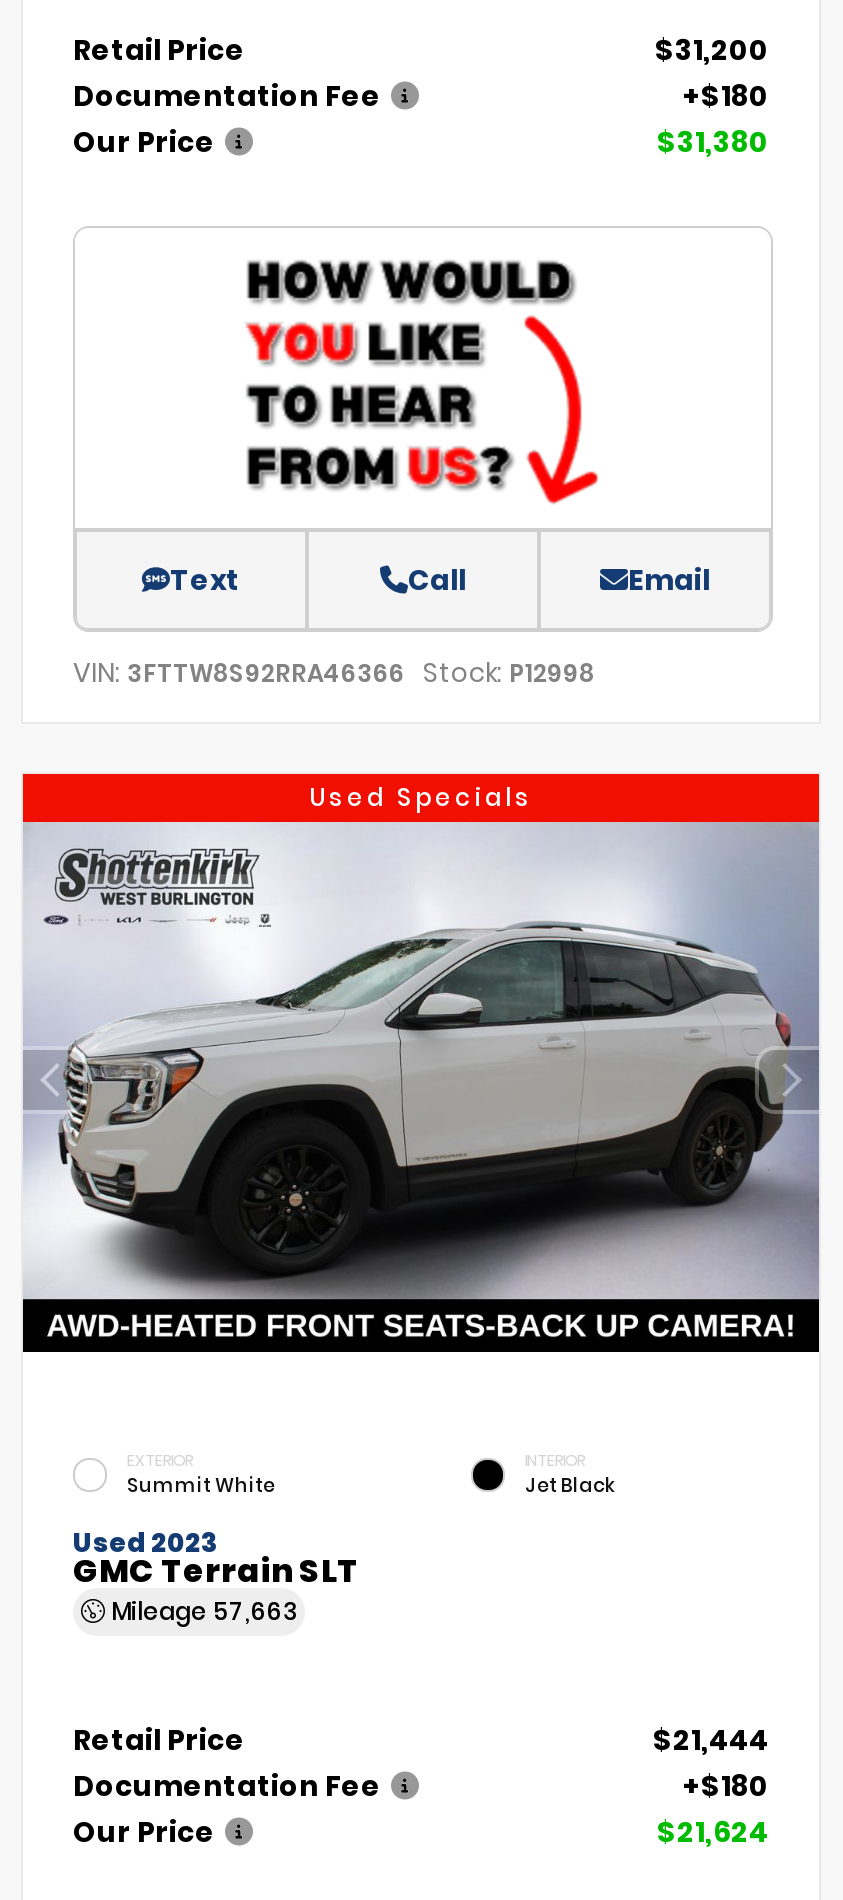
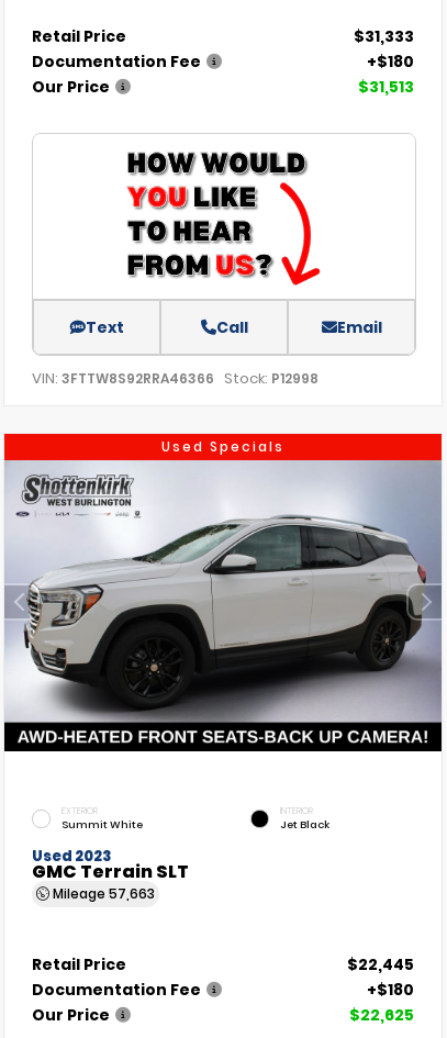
- $31,200
+ $31,333

- $31,380
+ $31,513

- $21,444
+ $22,445

- $21,624
+ $22,625
